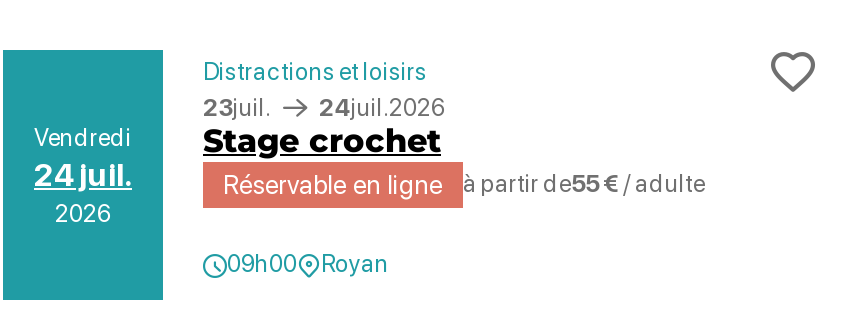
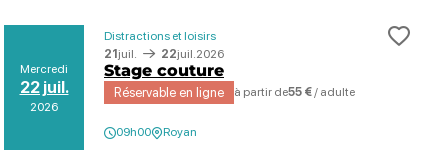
- 23juil.
- 24juil. 2026
- Vendredi
- 24 juil.
+ 21juil.
+ 22juil. 2026
+ Mercredi
+ 22 juil.

- Stage crochet
+ Stage couture
